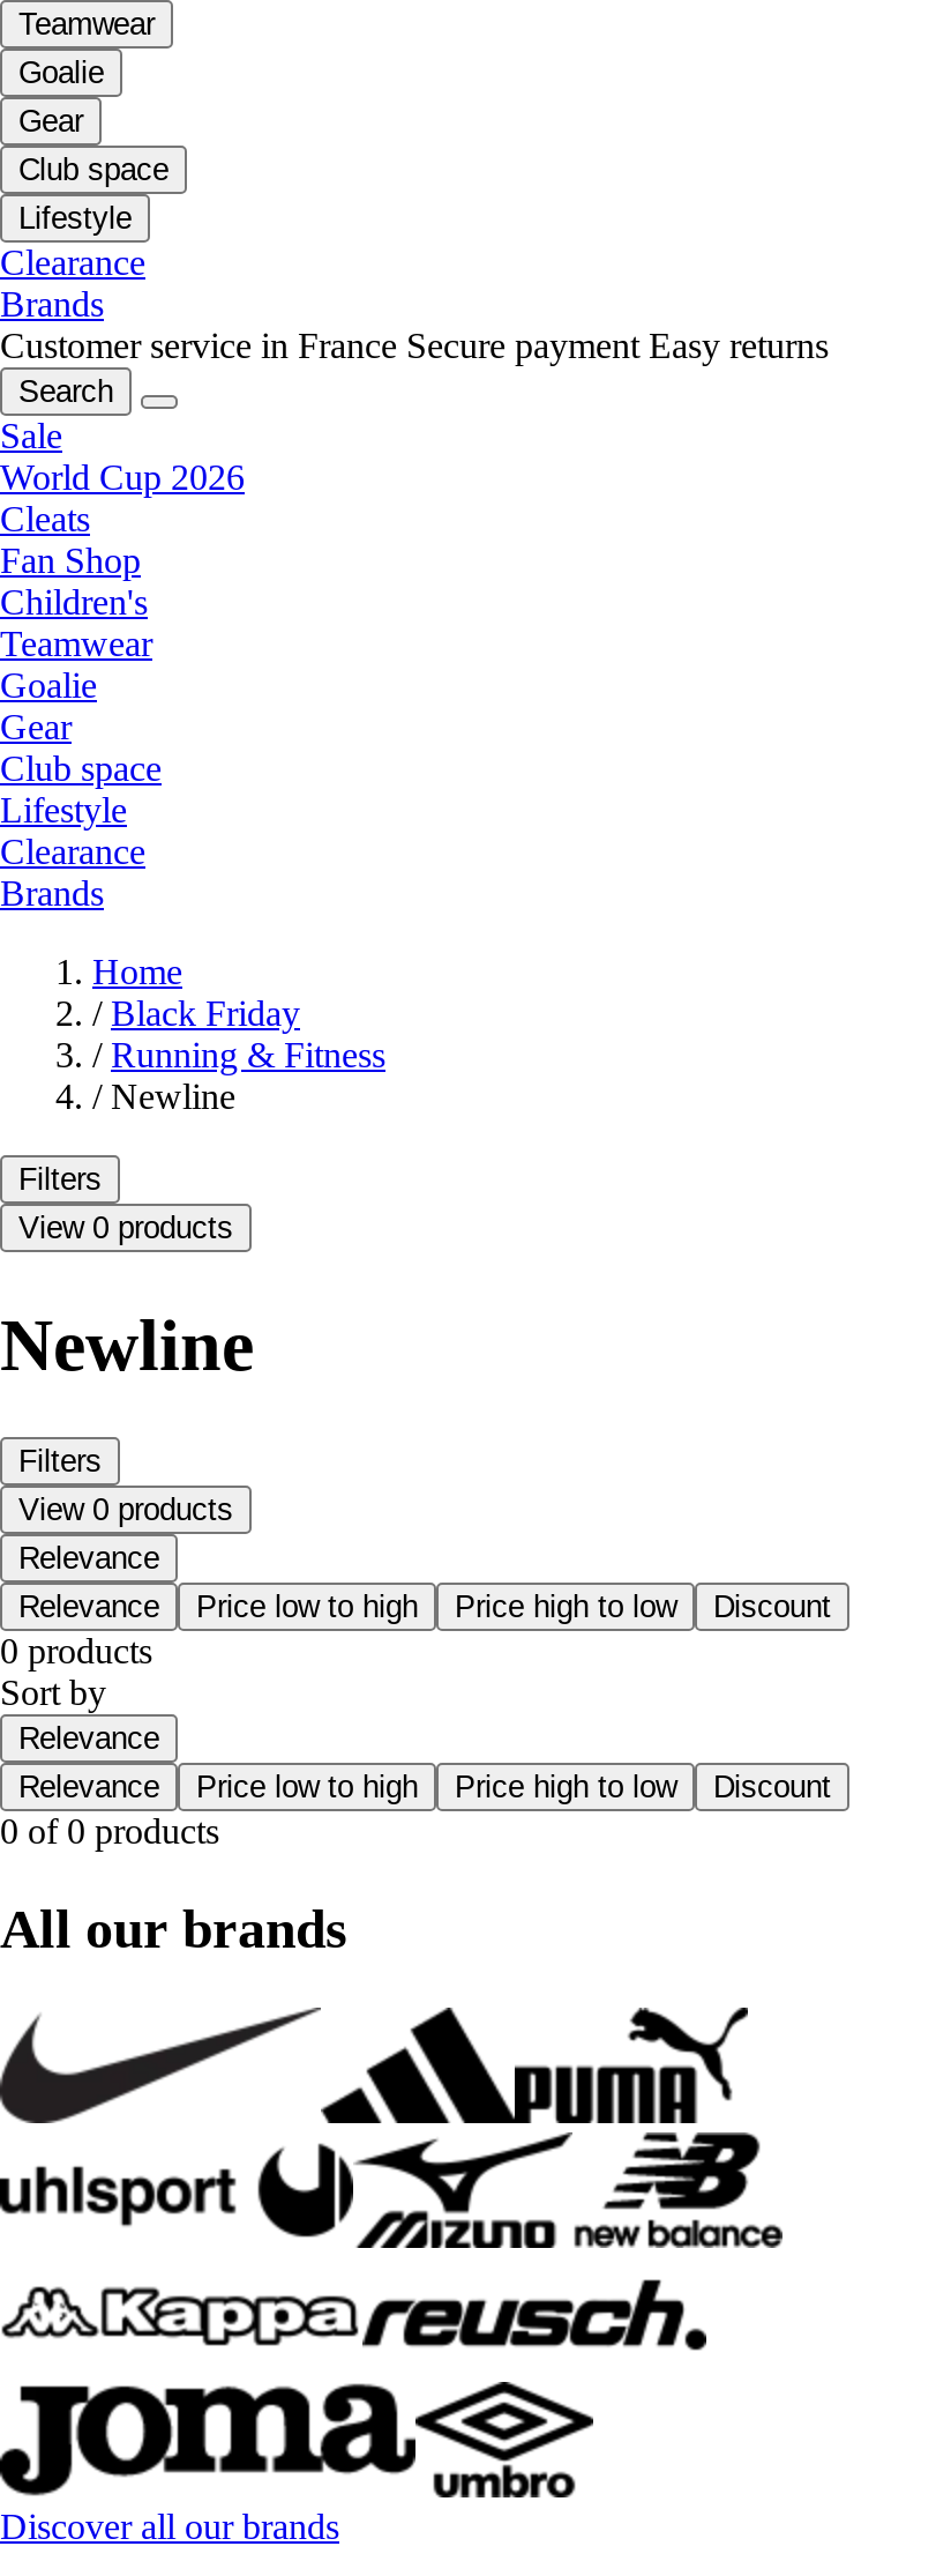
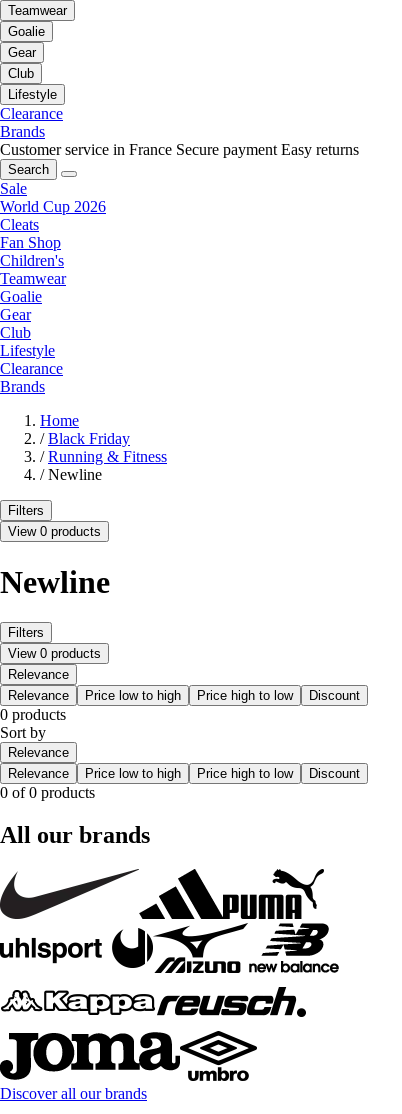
- Club space
+ Club

- Club space
+ Club
